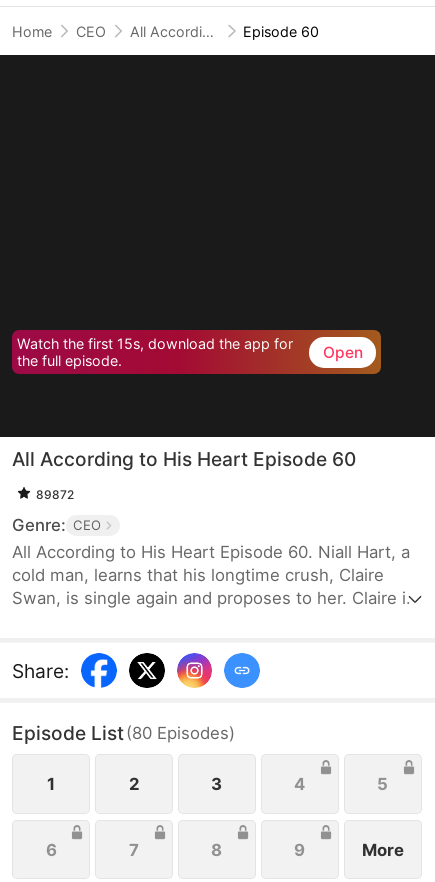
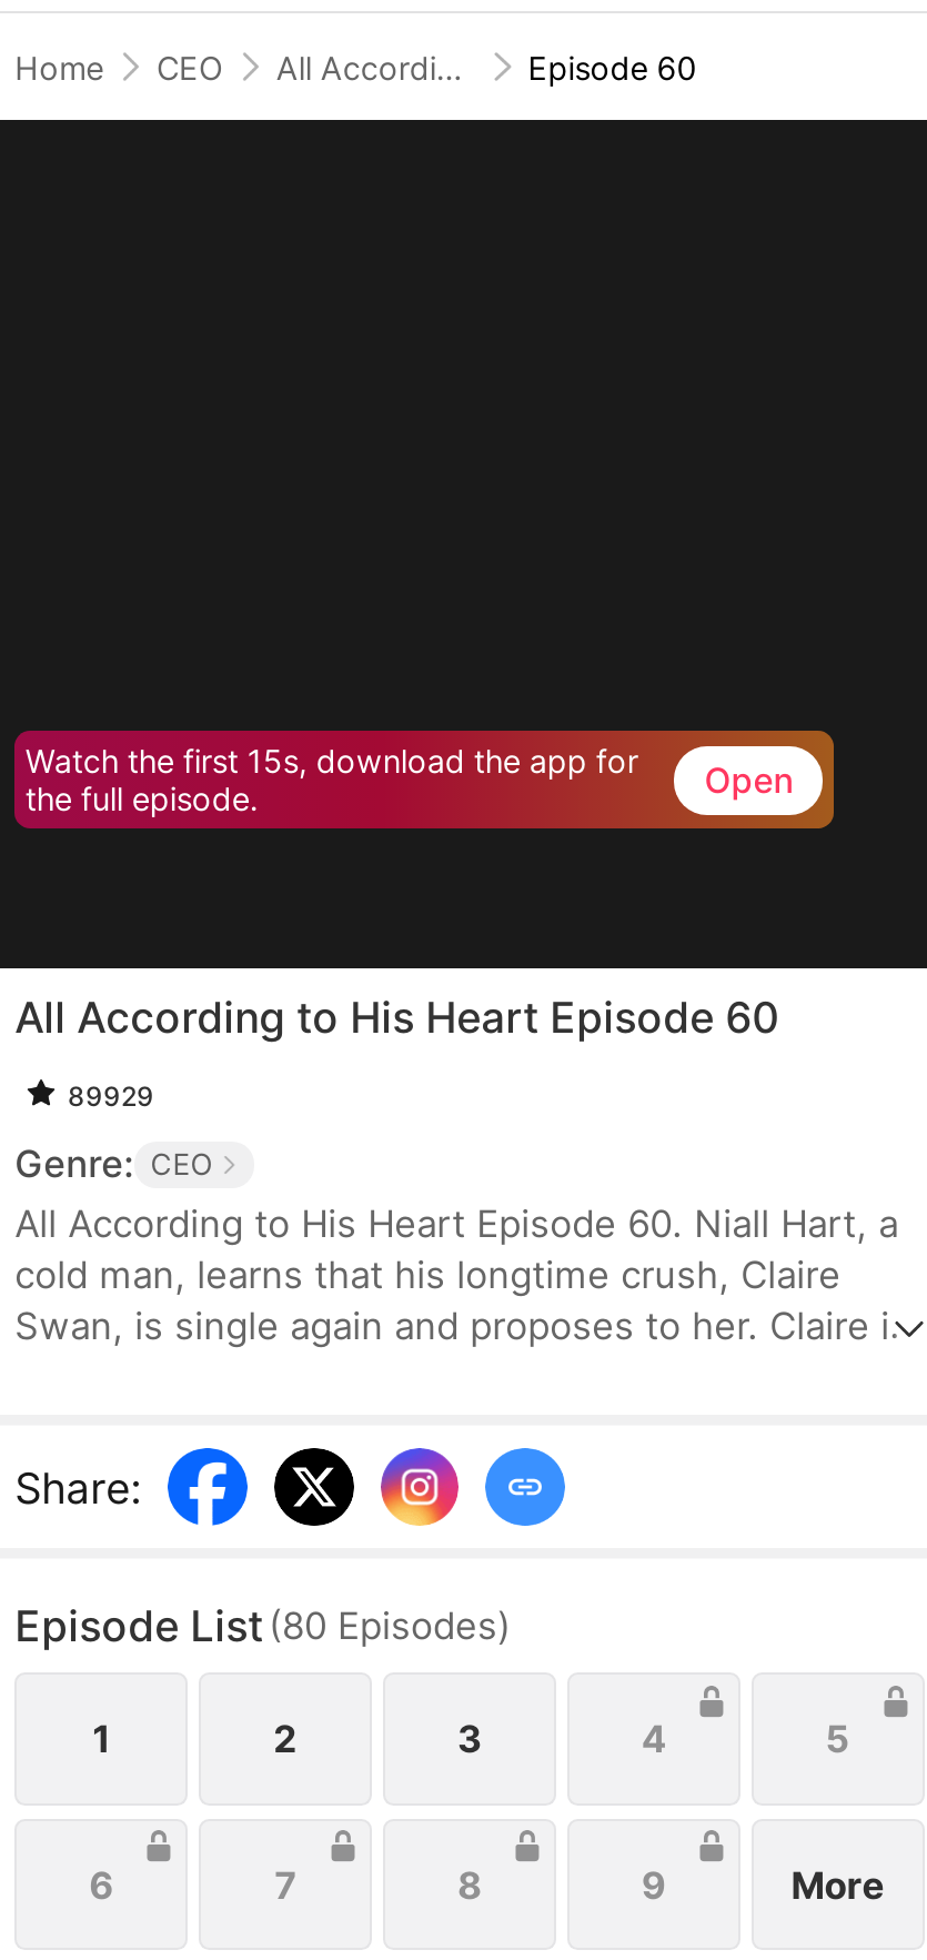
- 89872
+ 89929
